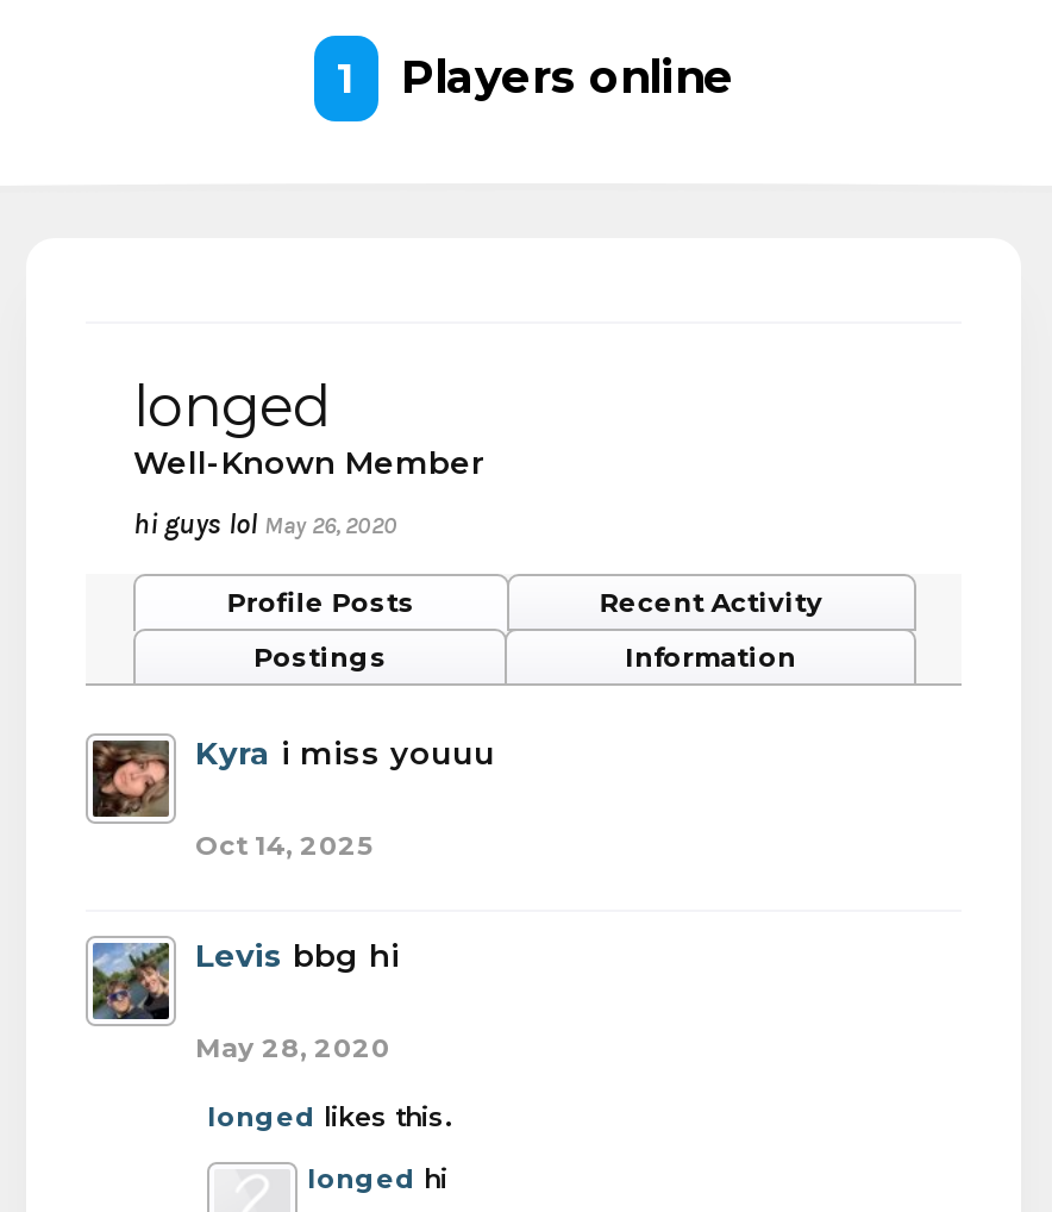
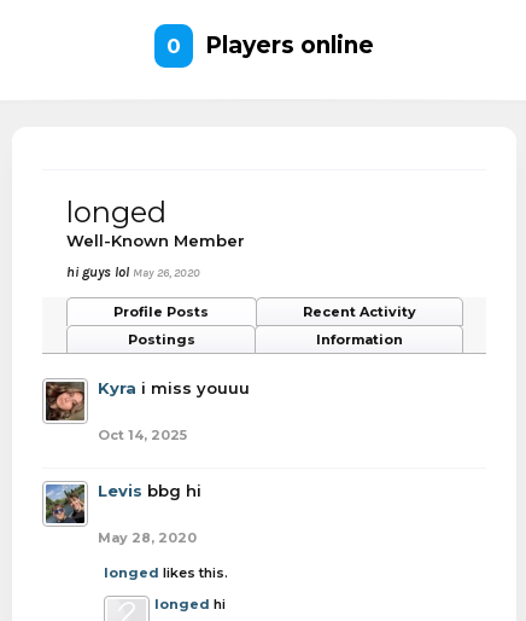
- 1 Players online
+ 0 Players online
